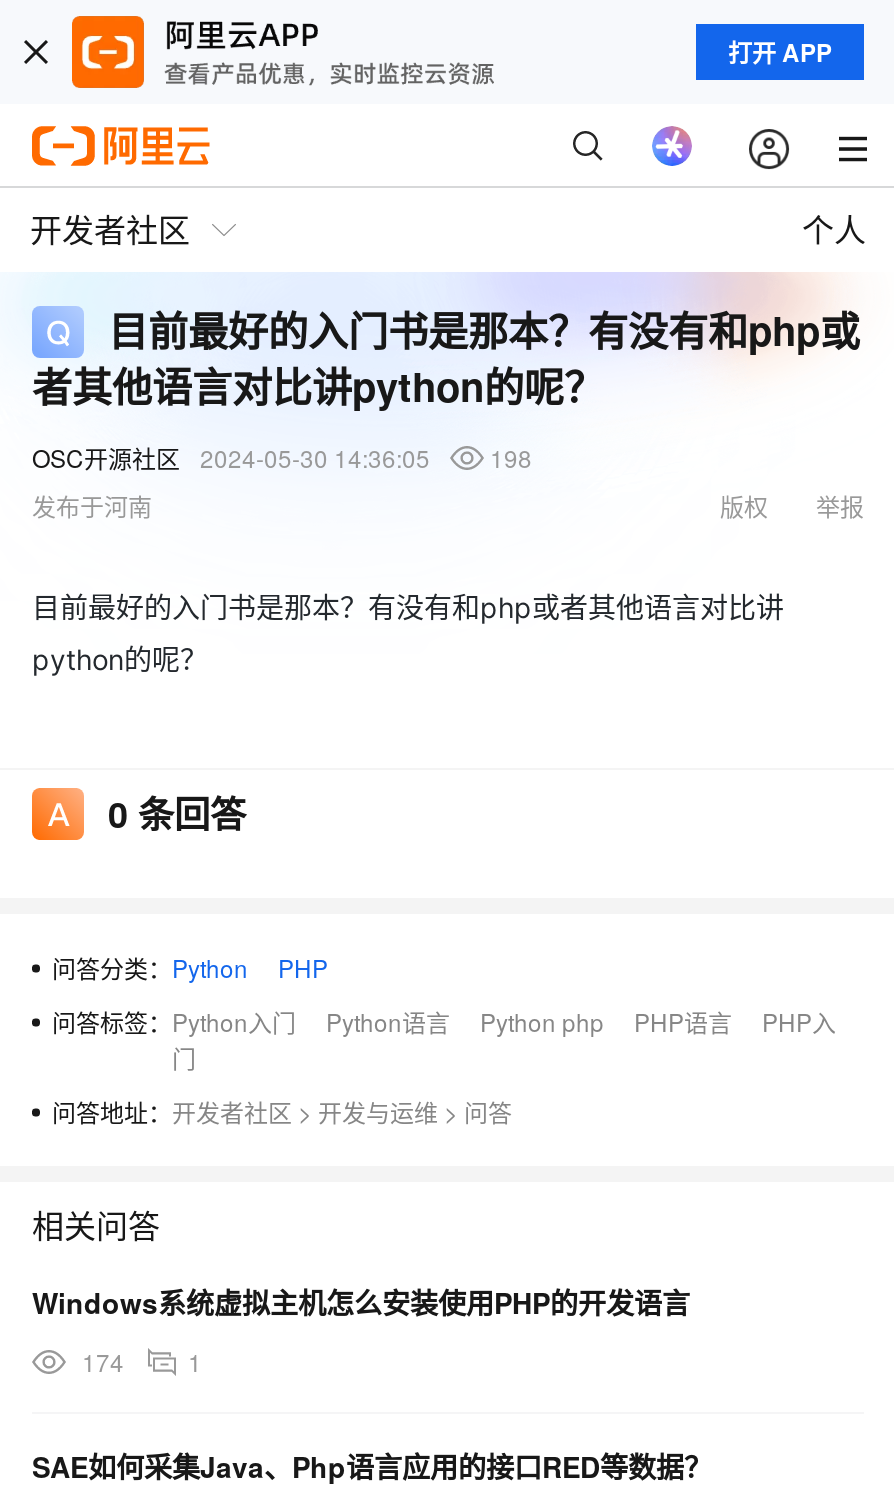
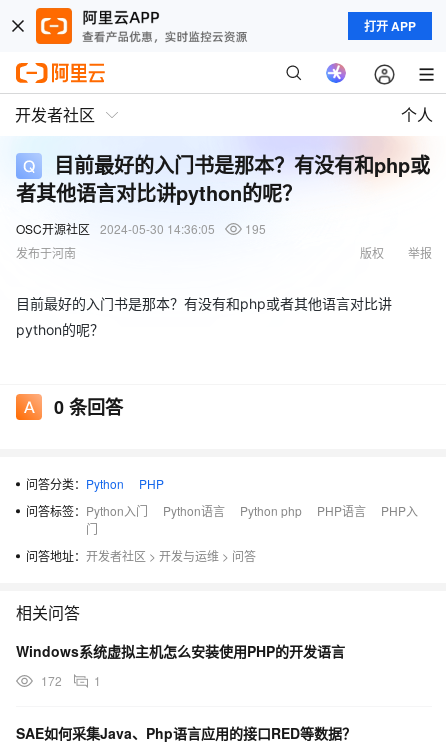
- OSC开源社区 2024-05-30 14:36:05 198
+ OSC开源社区 2024-05-30 14:36:05 195

- 174 1
+ 172 1
